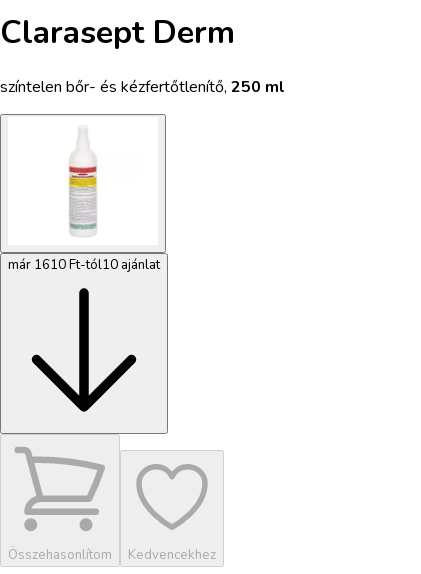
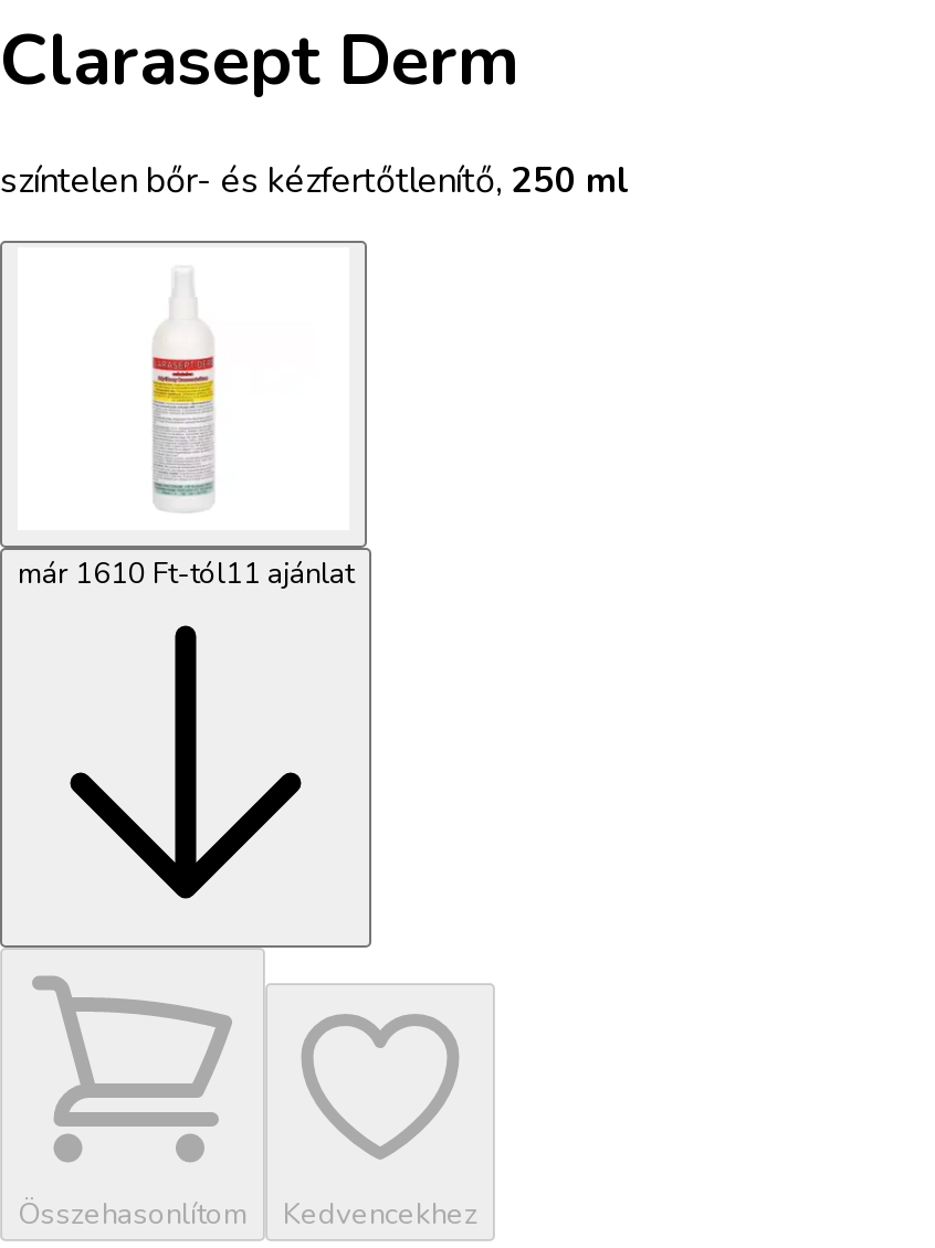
- már 1610 Ft-tól10 ajánlat
+ már 1610 Ft-tól11 ajánlat
